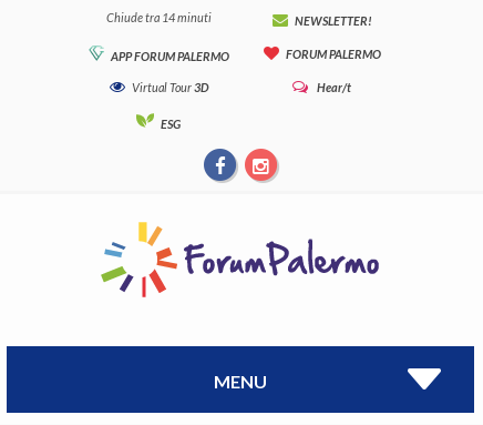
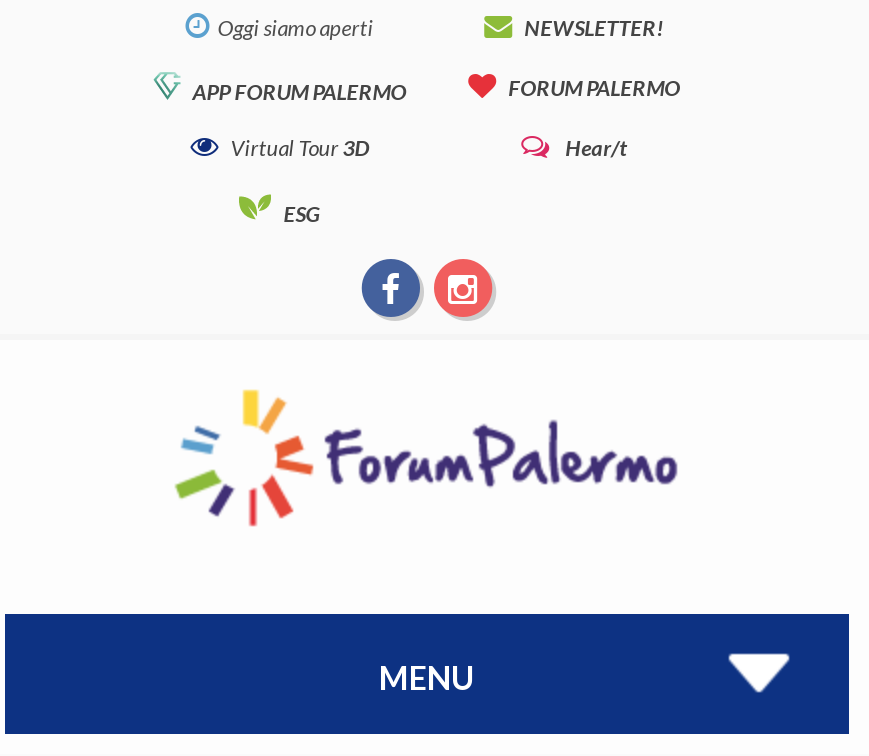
- Chiude tra 14 minuti
+ Oggi siamo aperti
